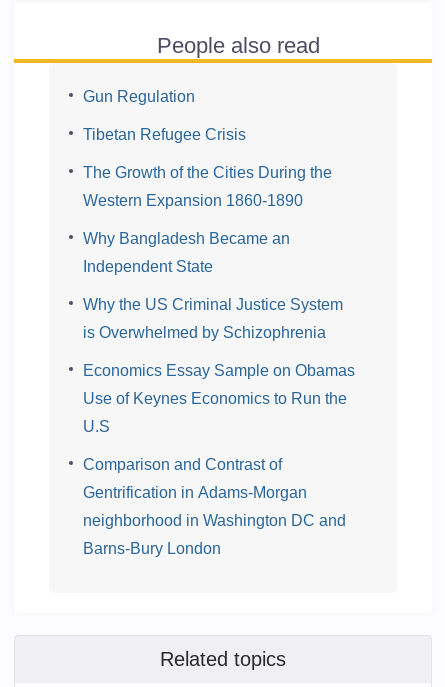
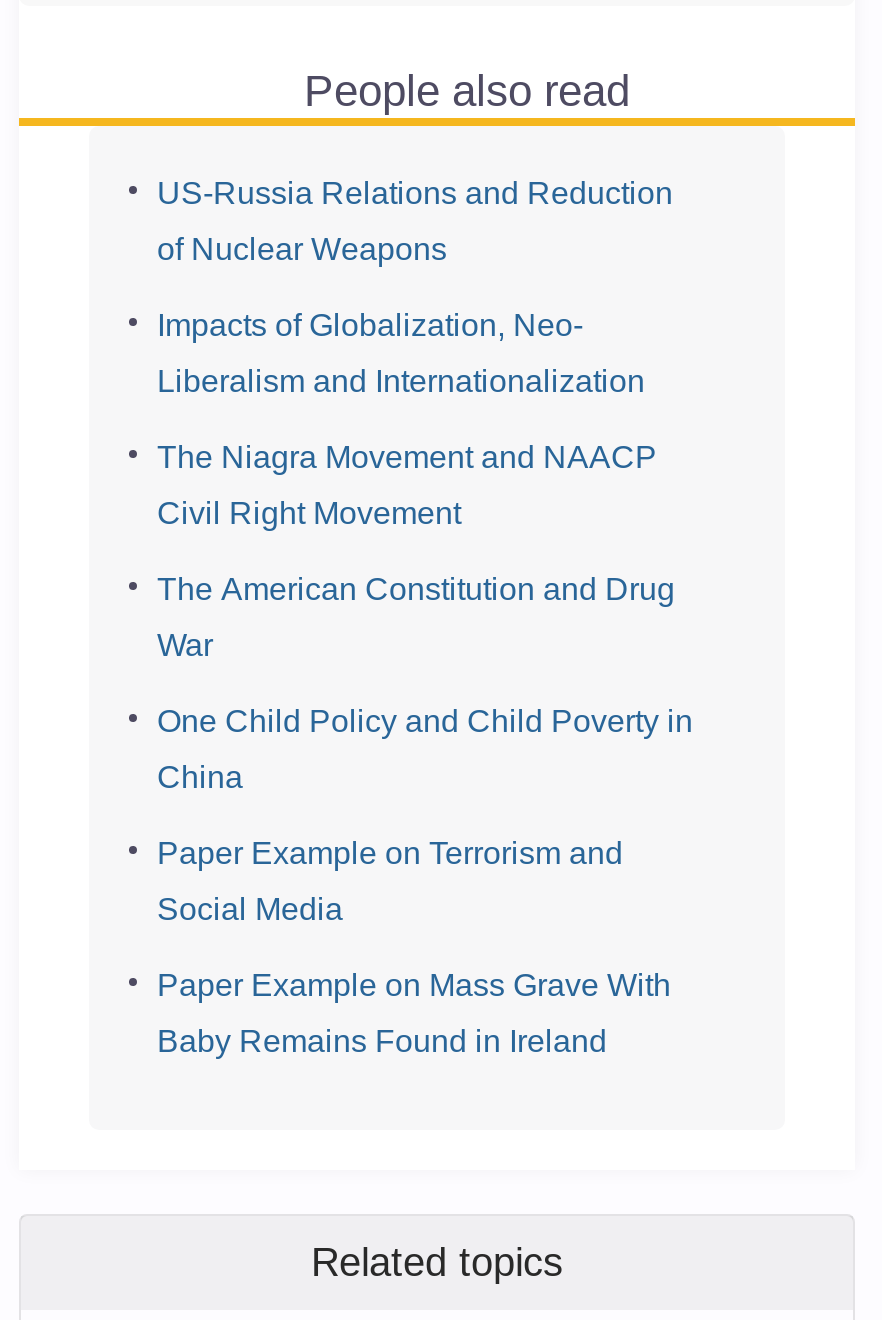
- Gun Regulation
- Tibetan Refugee Crisis
- The Growth of the Cities During the
- Western Expansion 1860-1890
- Why Bangladesh Became an
- Independent State
- Why the US Criminal Justice System
- is Overwhelmed by Schizophrenia
- Economics Essay Sample on Obamas
- Use of Keynes Economics to Run the
- U.S
- Comparison and Contrast of
- Gentrification in Adams-Morgan
- neighborhood in Washington DC and
- Barns-Bury London
+ US-Russia Relations and Reduction
+ of Nuclear Weapons
+ Impacts of Globalization, Neo-
+ Liberalism and Internationalization
+ The Niagra Movement and NAACP
+ Civil Right Movement
+ The American Constitution and Drug
+ War
+ One Child Policy and Child Poverty in
+ China
+ Paper Example on Terrorism and
+ Social Media
+ Paper Example on Mass Grave With
+ Baby Remains Found in Ireland
